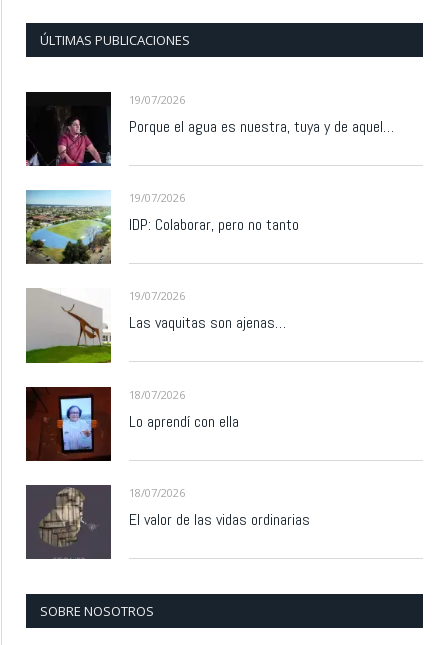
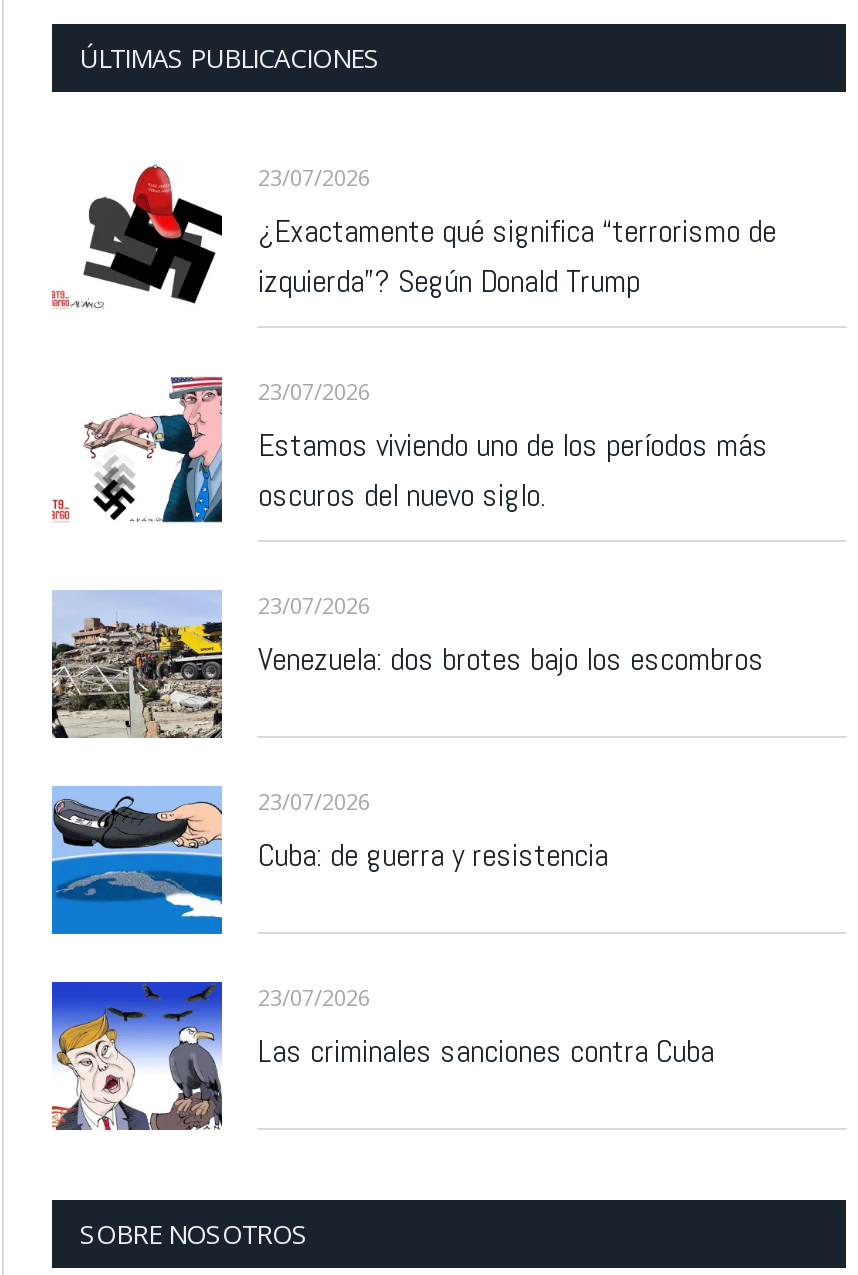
- [image]
- 19/07/2026
- Porque el agua es nuestra, tuya y de aquel…
+ [image]
+ 23/07/2026
+ ¿Exactamente qué significa “terrorismo de
+ izquierda”? Según Donald Trump

- [image]
- 19/07/2026
- IDP: Colaborar, pero no tanto
+ [image]
+ 23/07/2026
+ Estamos viviendo uno de los períodos más
+ oscuros del nuevo siglo.

- [image]
- 19/07/2026
- Las vaquitas son ajenas…
+ [image]
+ 23/07/2026
+ Venezuela: dos brotes bajo los escombros

- [image]
- 18/07/2026
- Lo aprendí con ella
+ [image]
+ 23/07/2026
+ Cuba: de guerra y resistencia

- [image]
- 18/07/2026
- El valor de las vidas ordinarias
+ [image]
+ 23/07/2026
+ Las criminales sanciones contra Cuba
